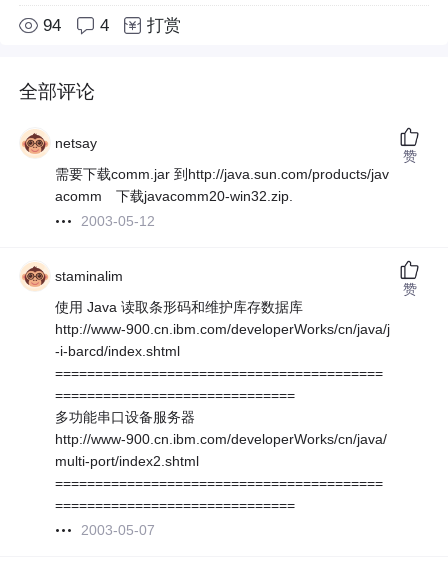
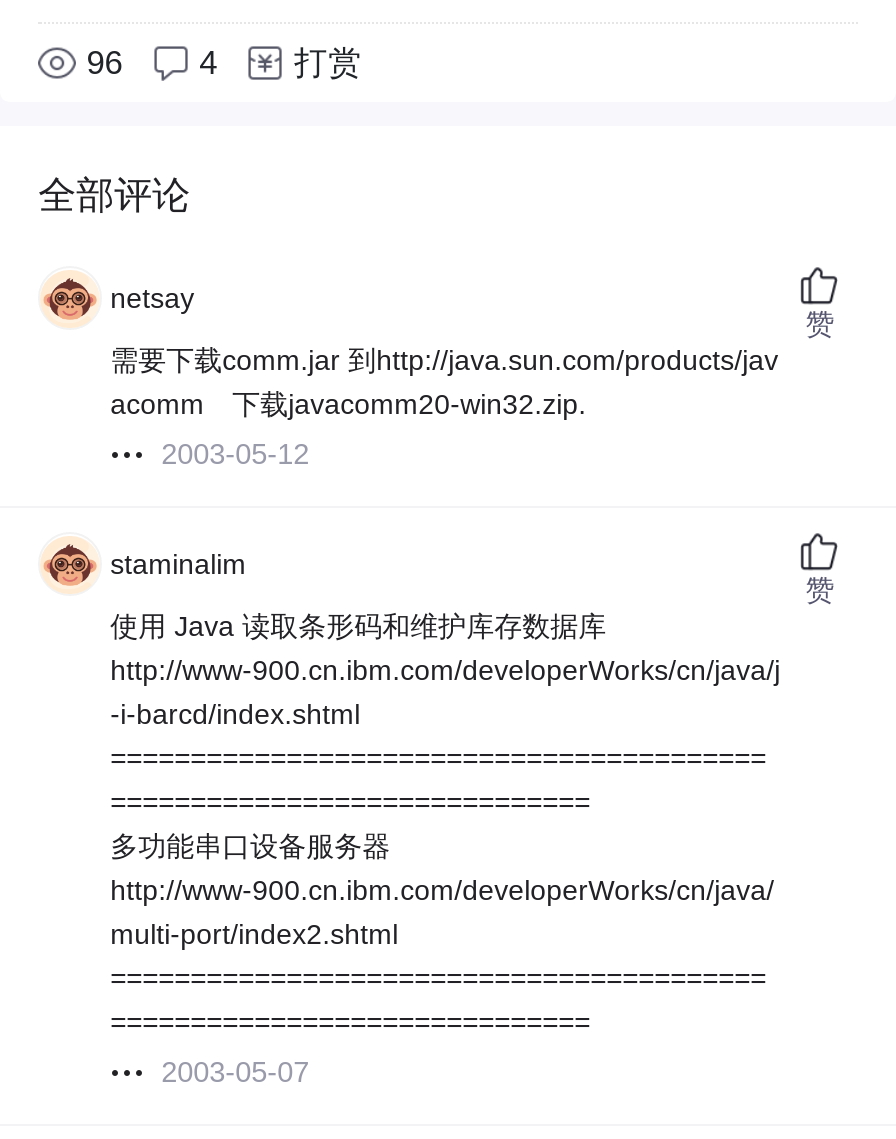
- 94
+ 96
